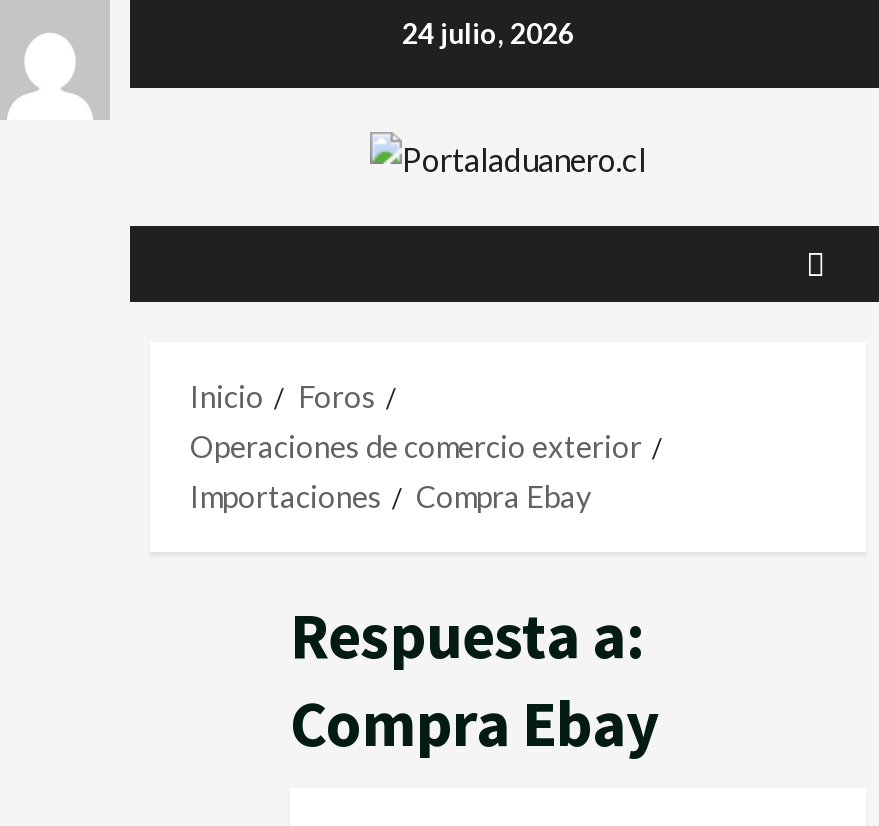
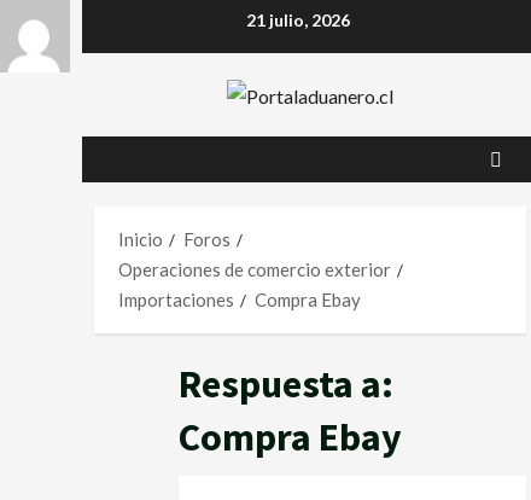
- 24 julio, 2026
+ 21 julio, 2026
